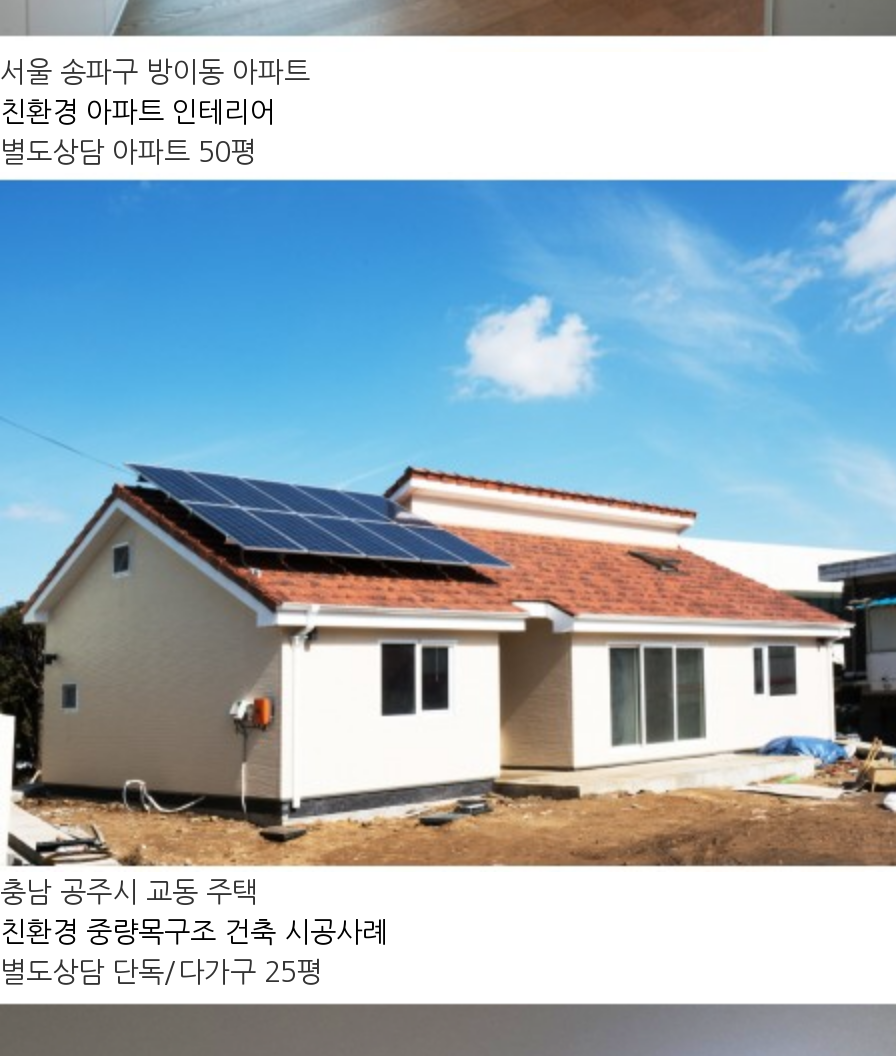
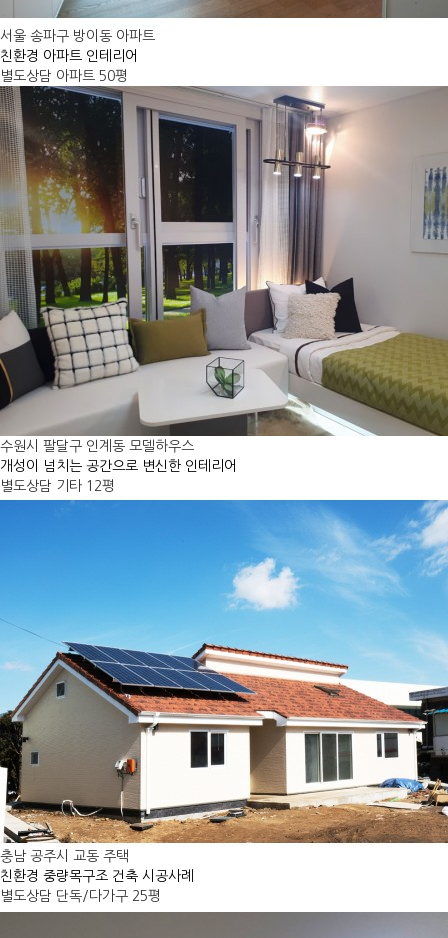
+ [image]
+ 수원시 팔달구 인계동 모델하우스
+ 개성이 넘치는 공간으로 변신한 인테리어
+ 별도상담 기타 12평
